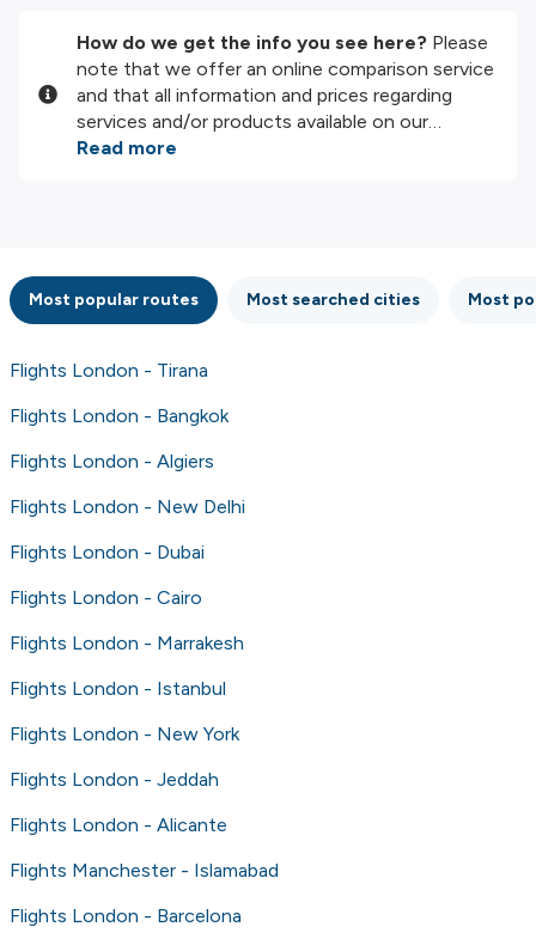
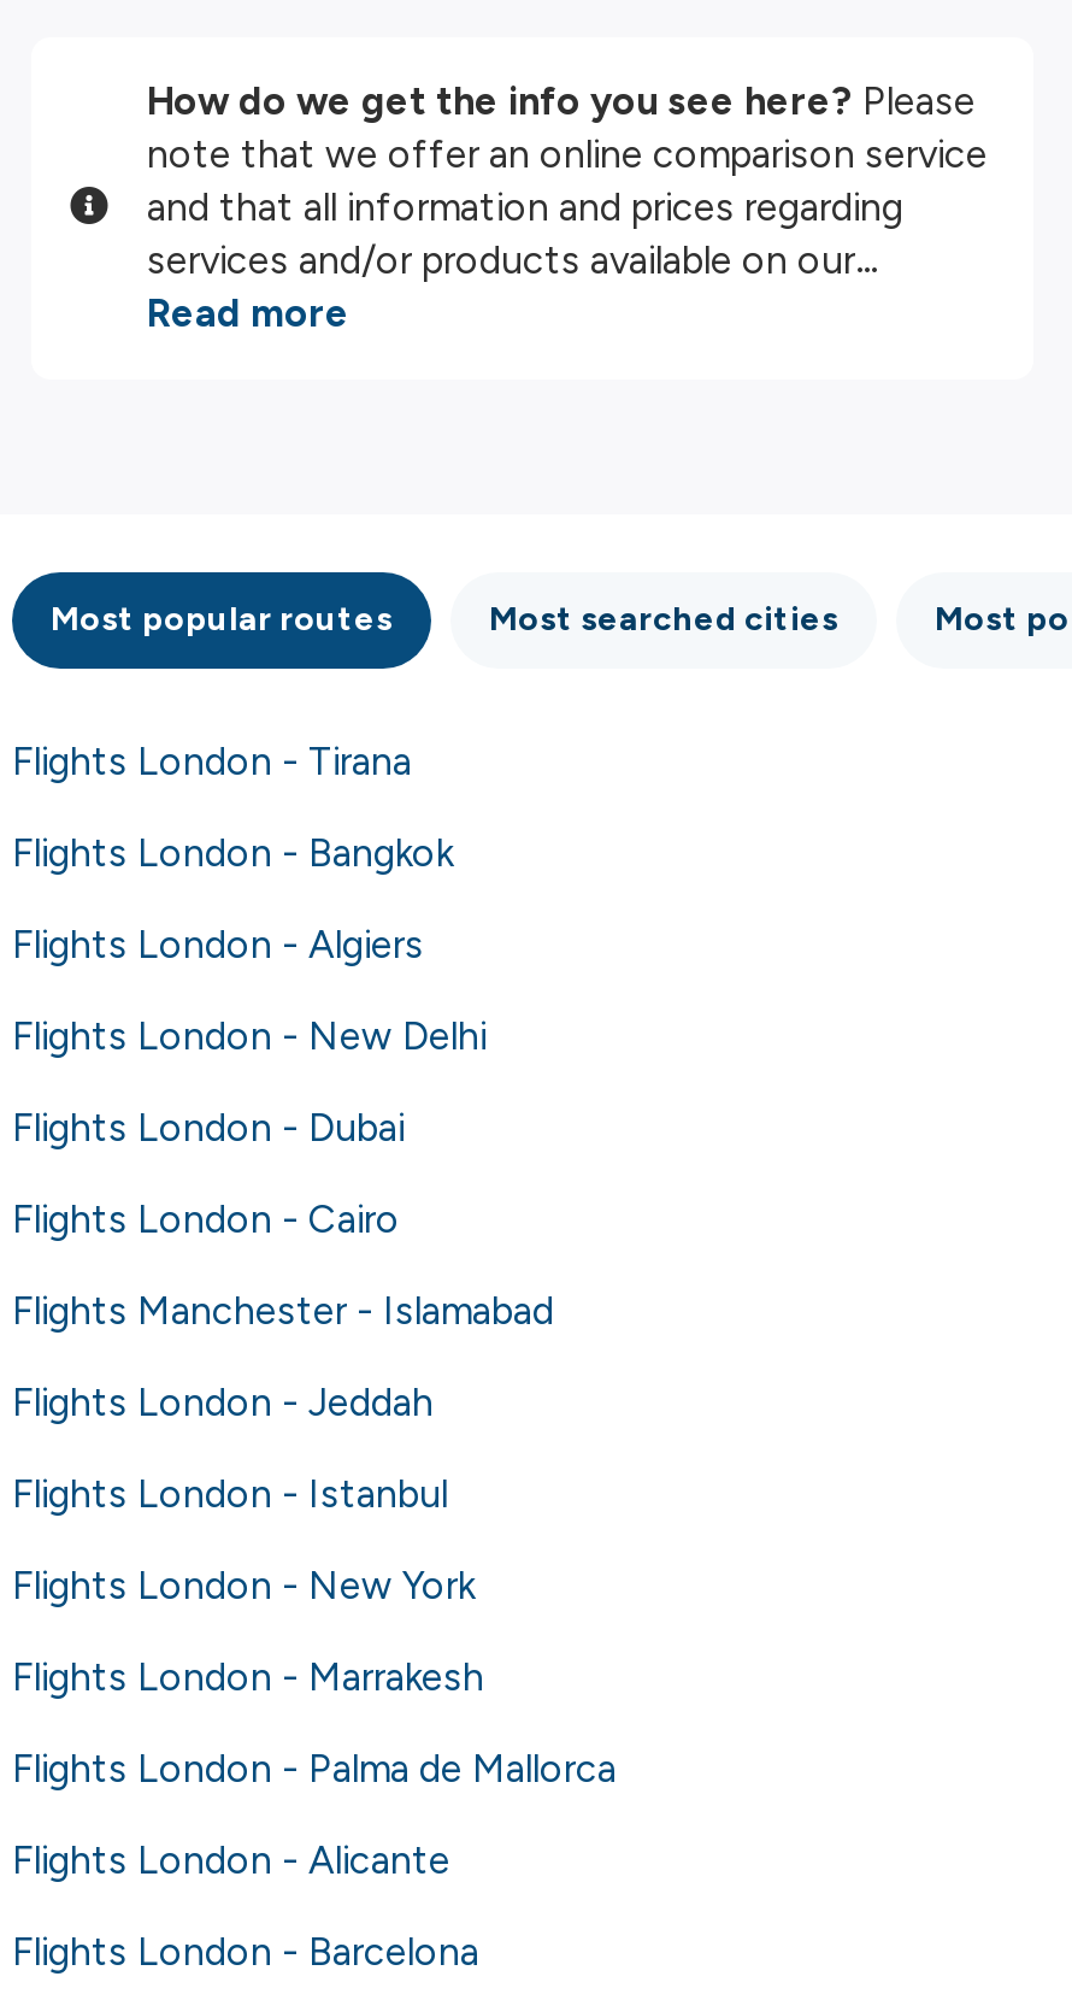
moved down: Flights London - Marrakesh

+ Flights London - Palma de Mallorca

moved up: Flights London - Jeddah

moved down: Flights London - Alicante

moved up: Flights Manchester - Islamabad
